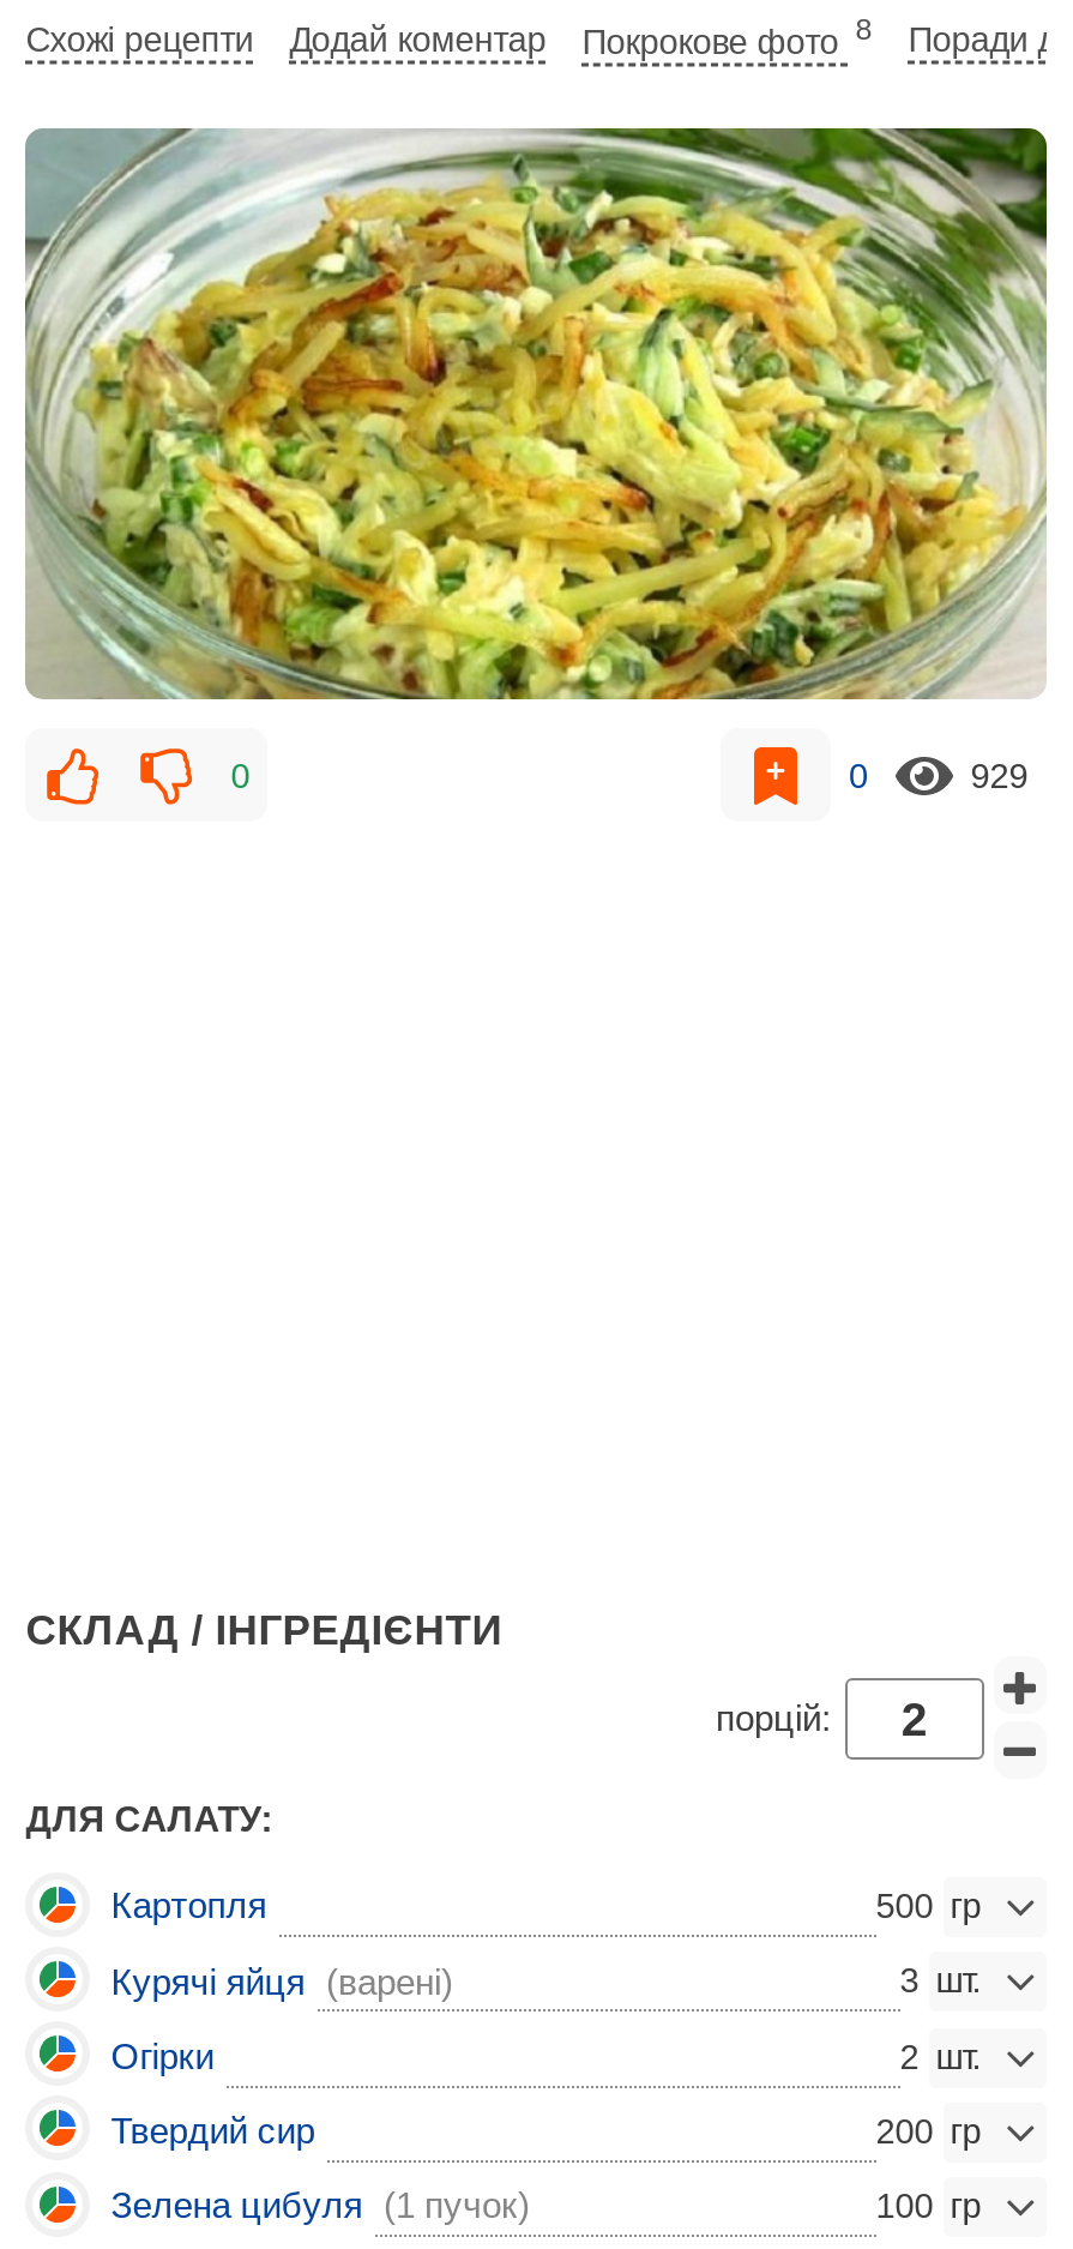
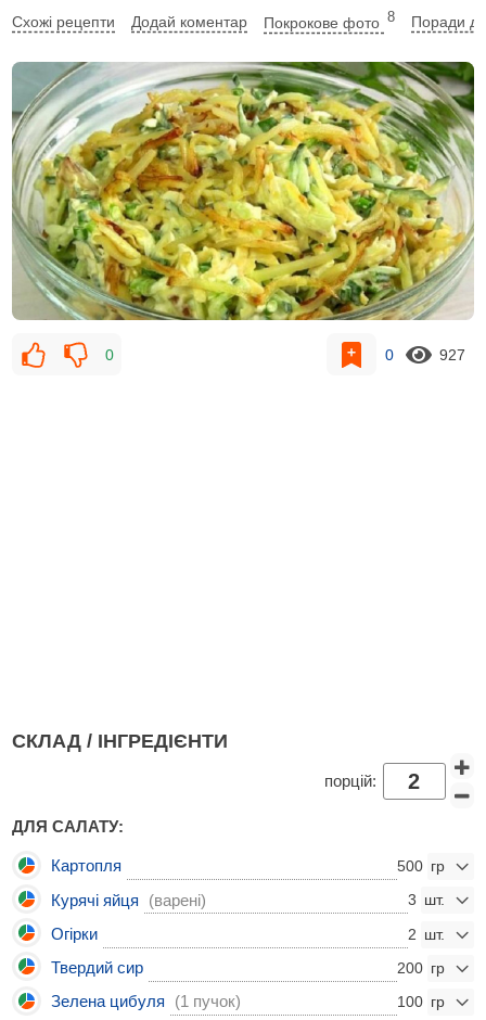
- 929
+ 927
